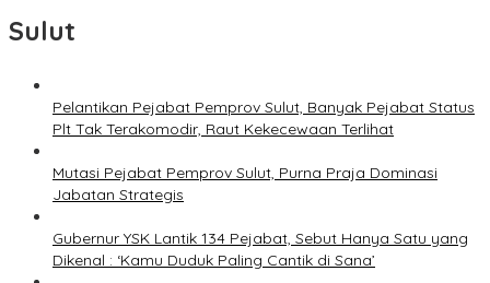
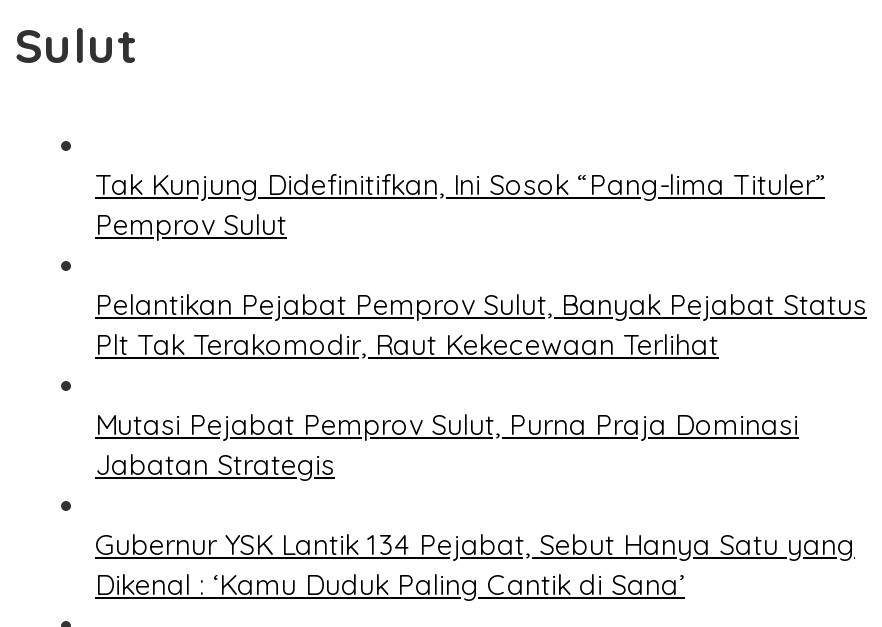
+ Tak Kunjung Didefinitifkan, Ini Sosok “Pang-lima Tituler”
+ Pemprov Sulut
